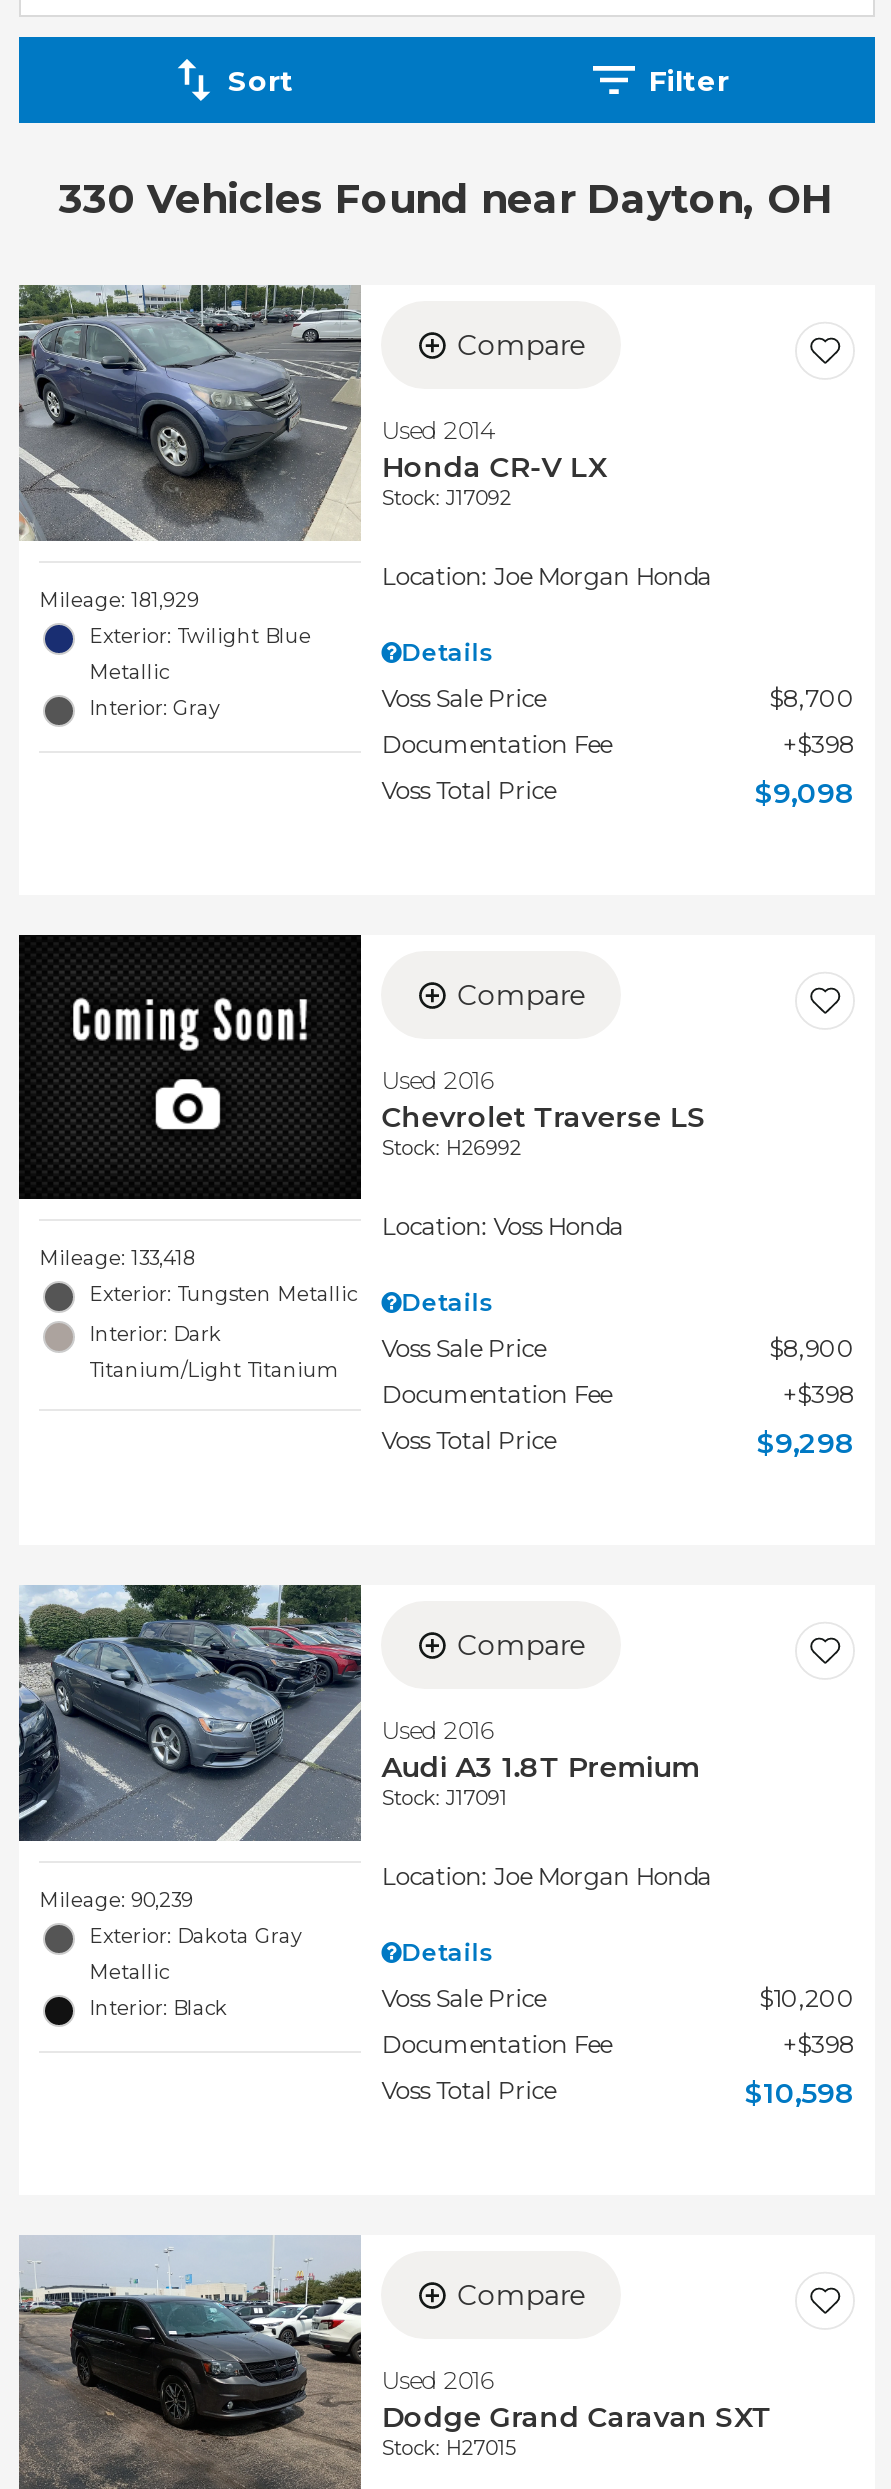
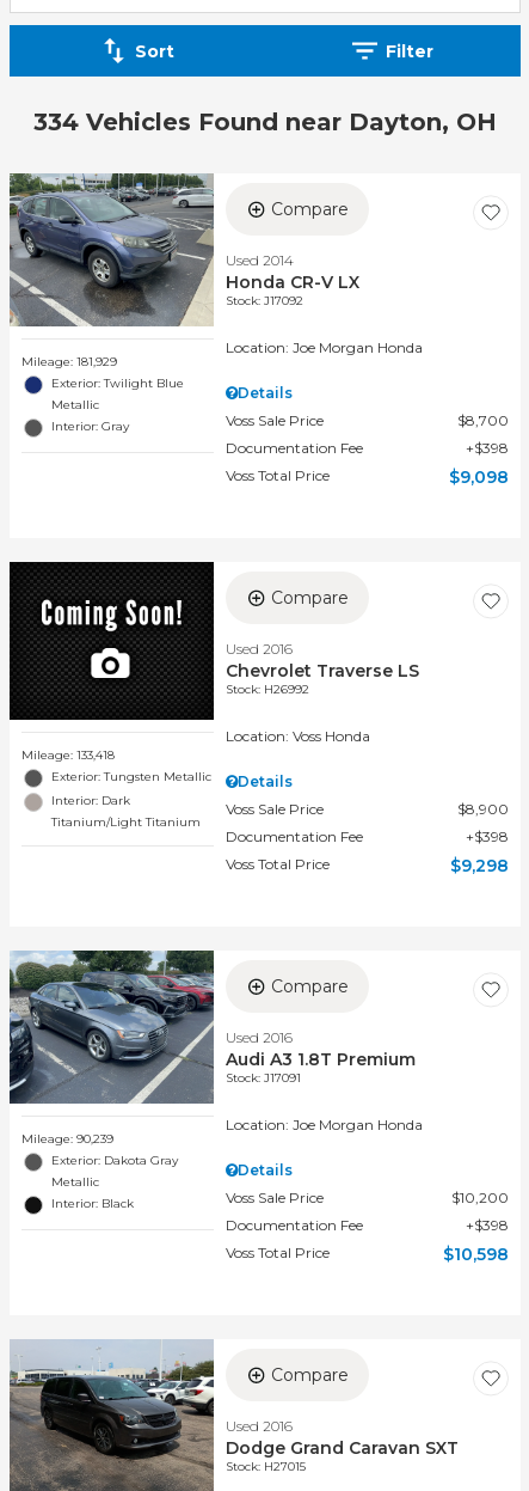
- 330 Vehicles Found near Dayton, OH
+ 334 Vehicles Found near Dayton, OH
